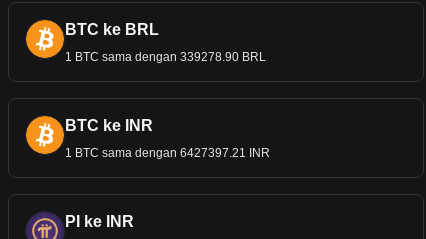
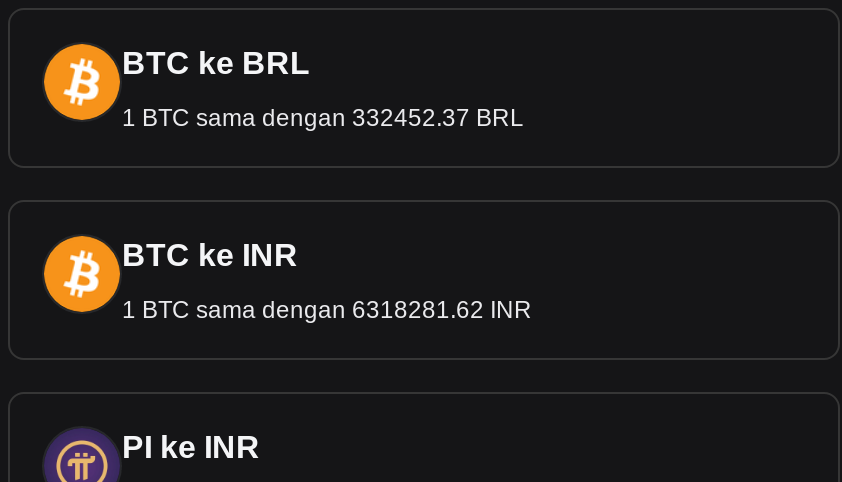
- 1 BTC sama dengan 339278.90 BRL
+ 1 BTC sama dengan 332452.37 BRL

- 1 BTC sama dengan 6427397.21 INR
+ 1 BTC sama dengan 6318281.62 INR
